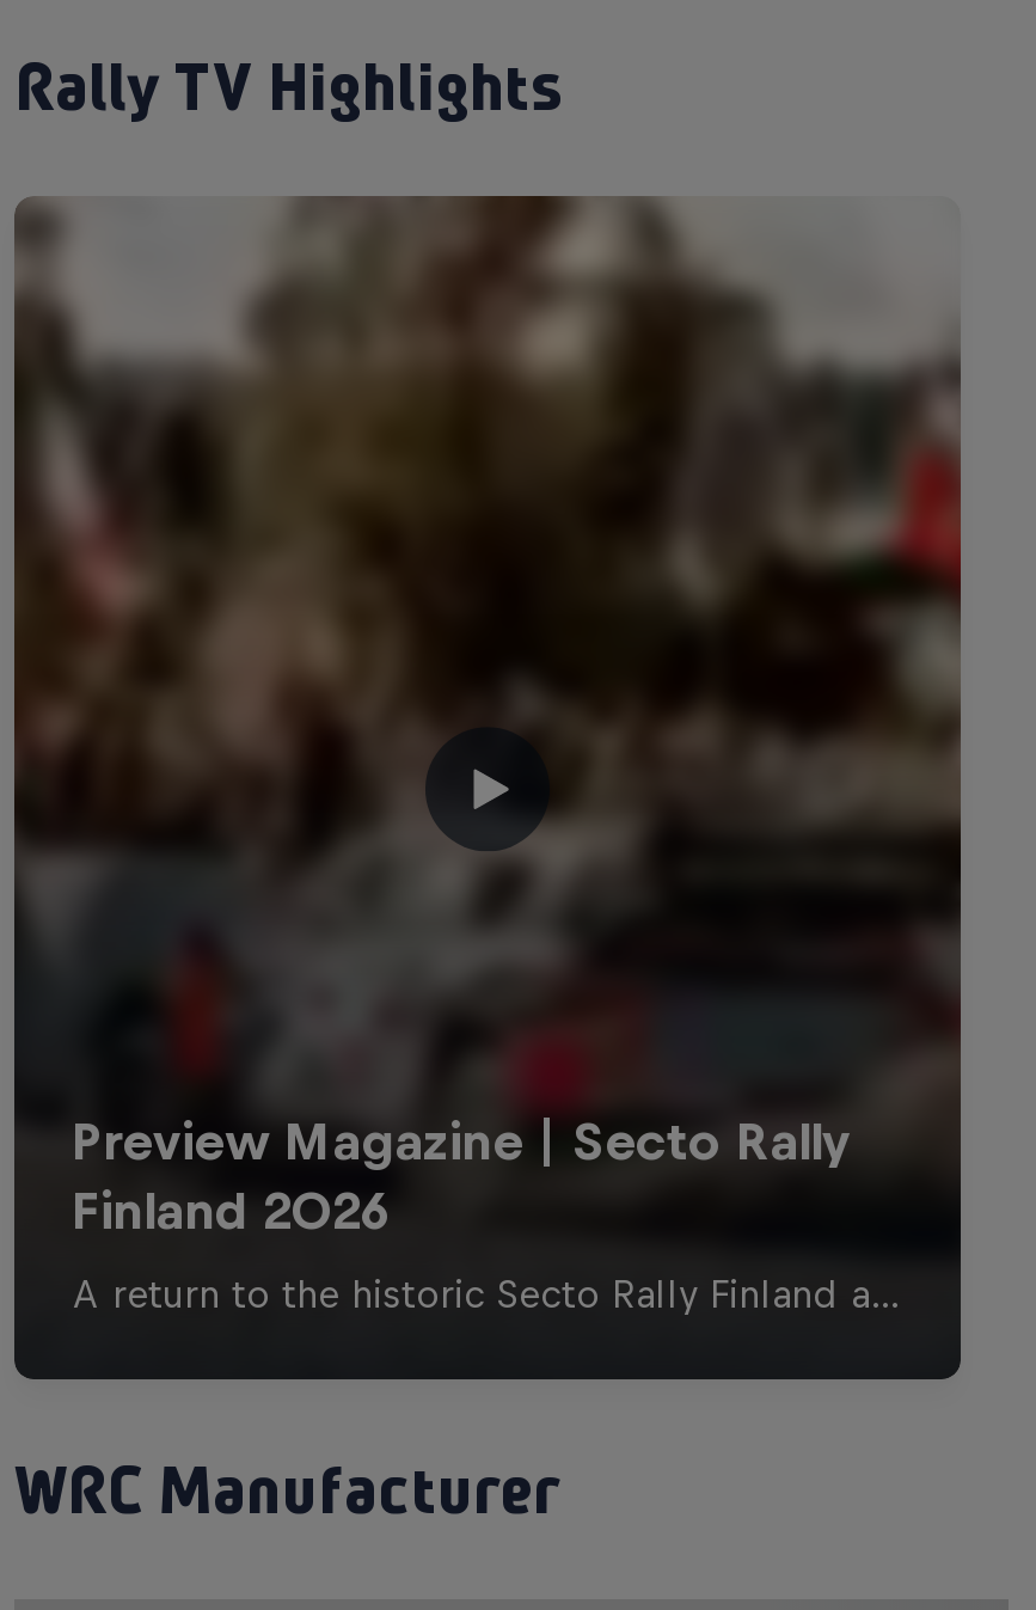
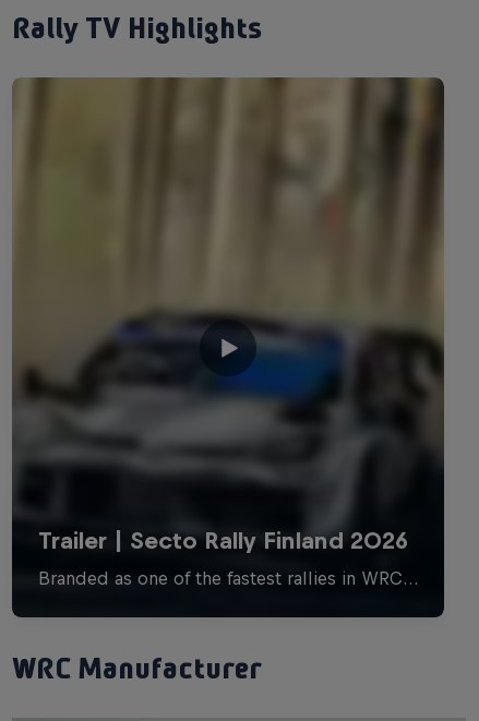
- [image]
+ [image]
